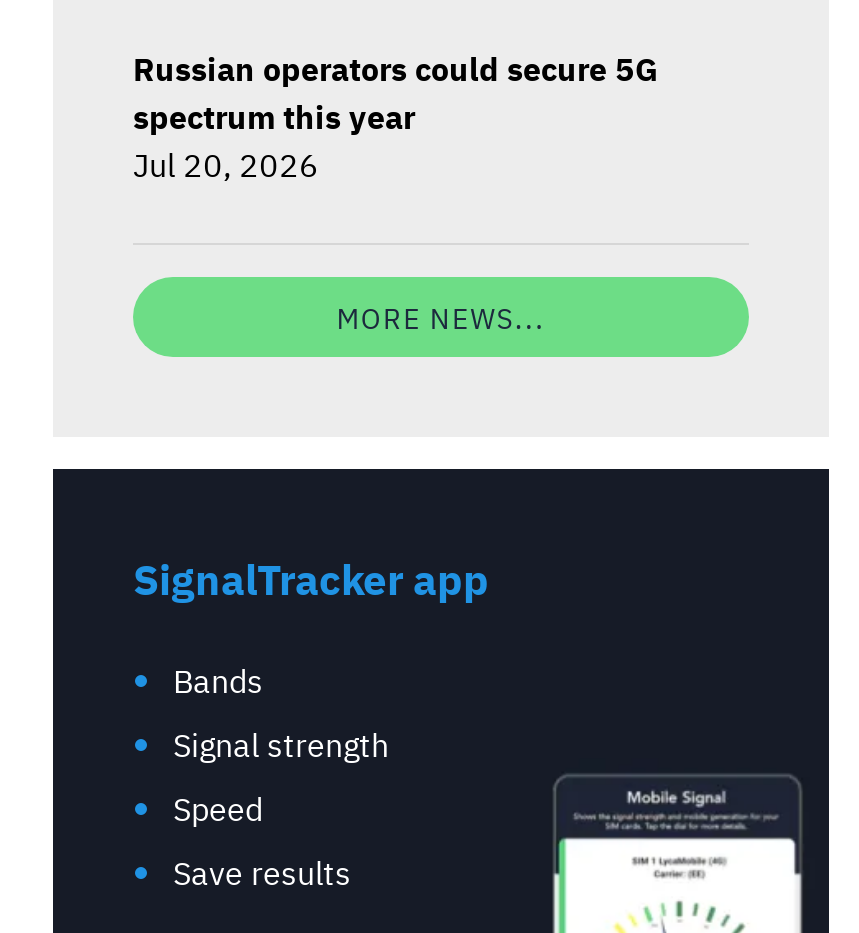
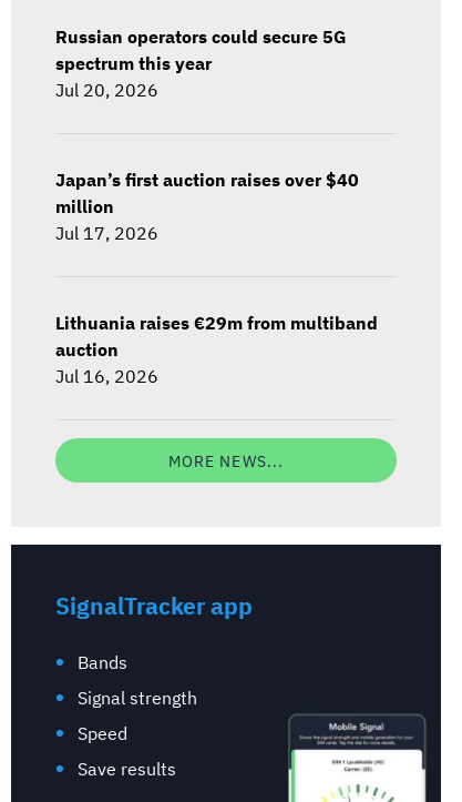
+ Japan’s first auction raises over $40
+ million
+ Jul 17, 2026

+ Lithuania raises €29m from multiband
+ auction
+ Jul 16, 2026
